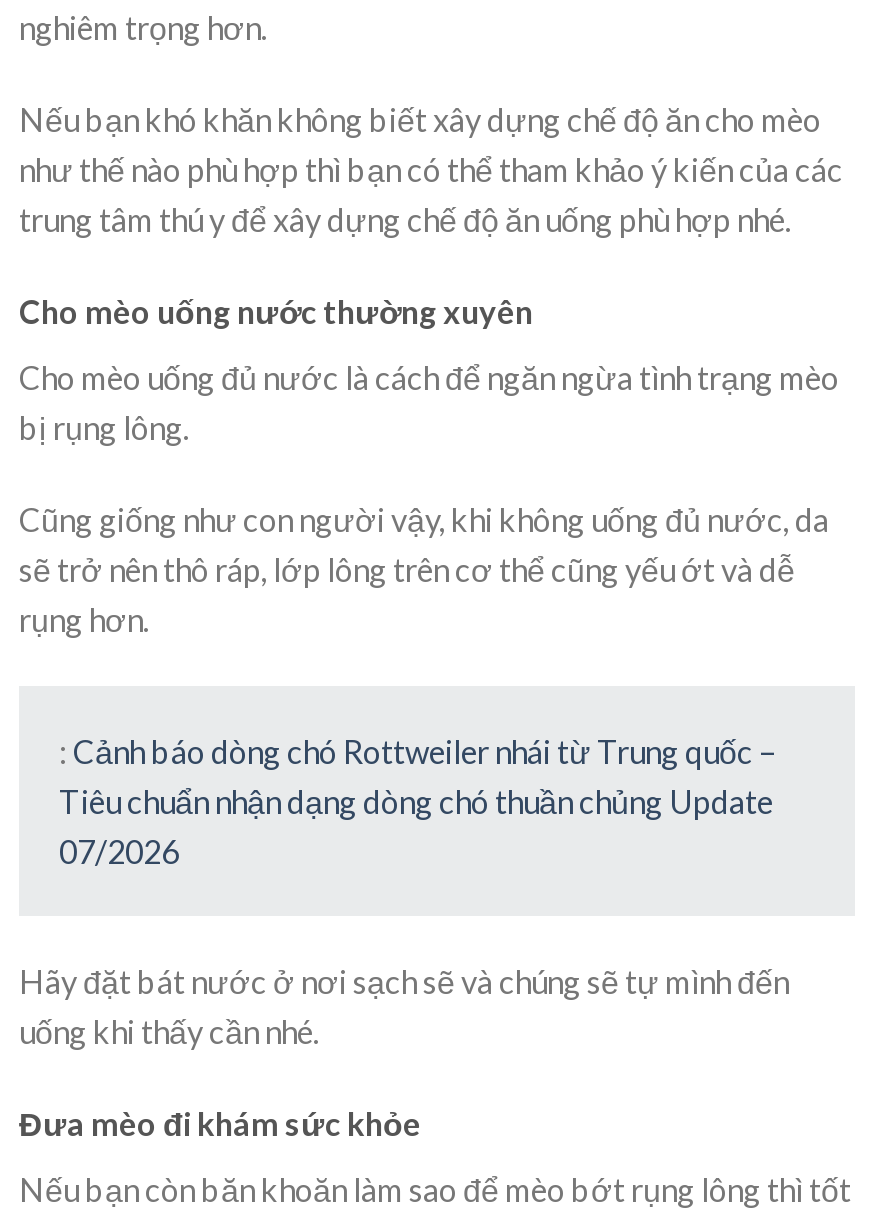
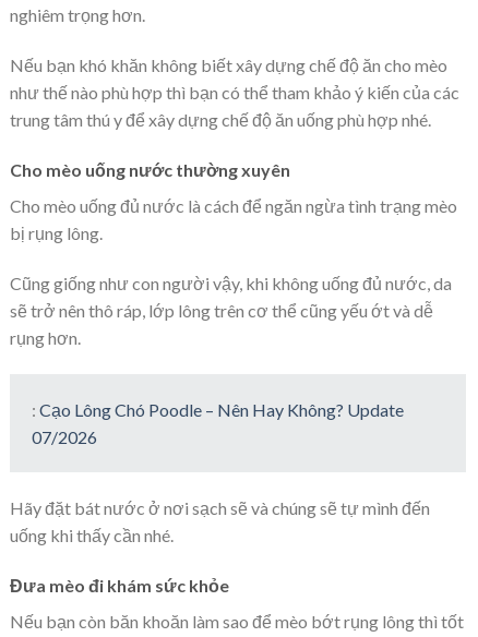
- : Cảnh báo dòng chó Rottweiler nhái từ Trung quốc –
- Tiêu chuẩn nhận dạng dòng chó thuần chủng Update
+ : Cạo Lông Chó Poodle – Nên Hay Không? Update
